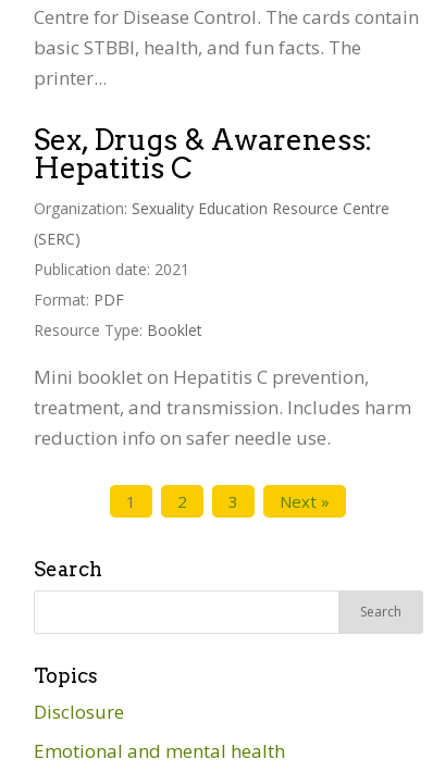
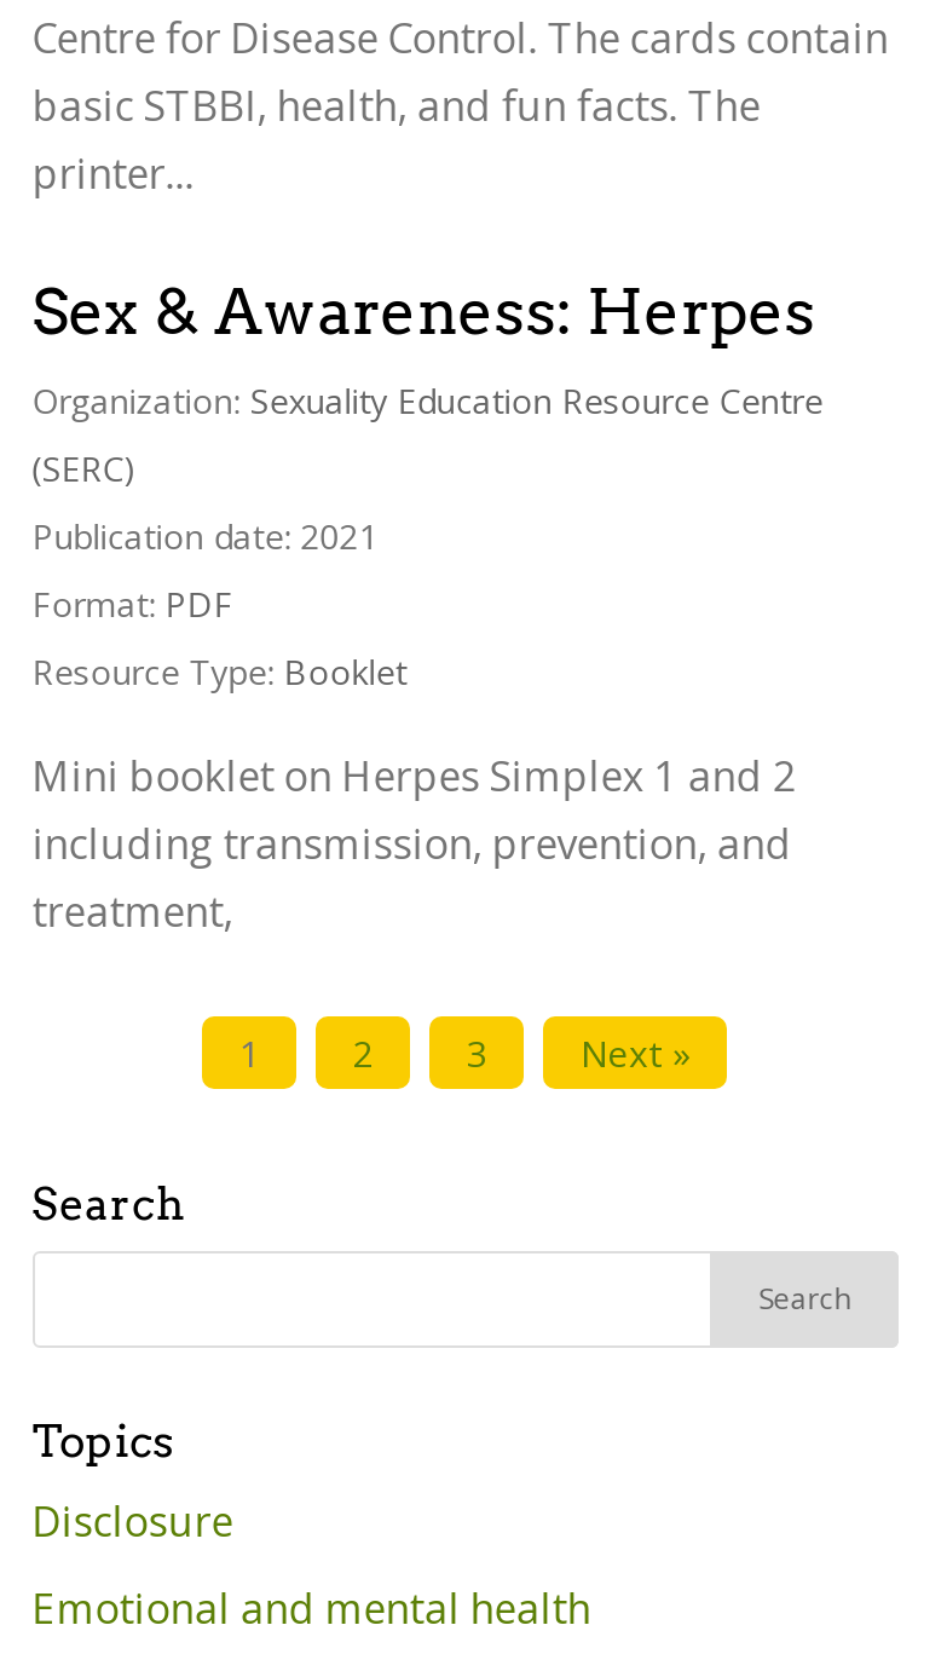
- Sex, Drugs & Awareness:
- Hepatitis C
+ Sex & Awareness: Herpes

- Mini booklet on Hepatitis C prevention,
- treatment, and transmission. Includes harm
- reduction info on safer needle use.
+ Mini booklet on Herpes Simplex 1 and 2
+ including transmission, prevention, and
+ treatment,
